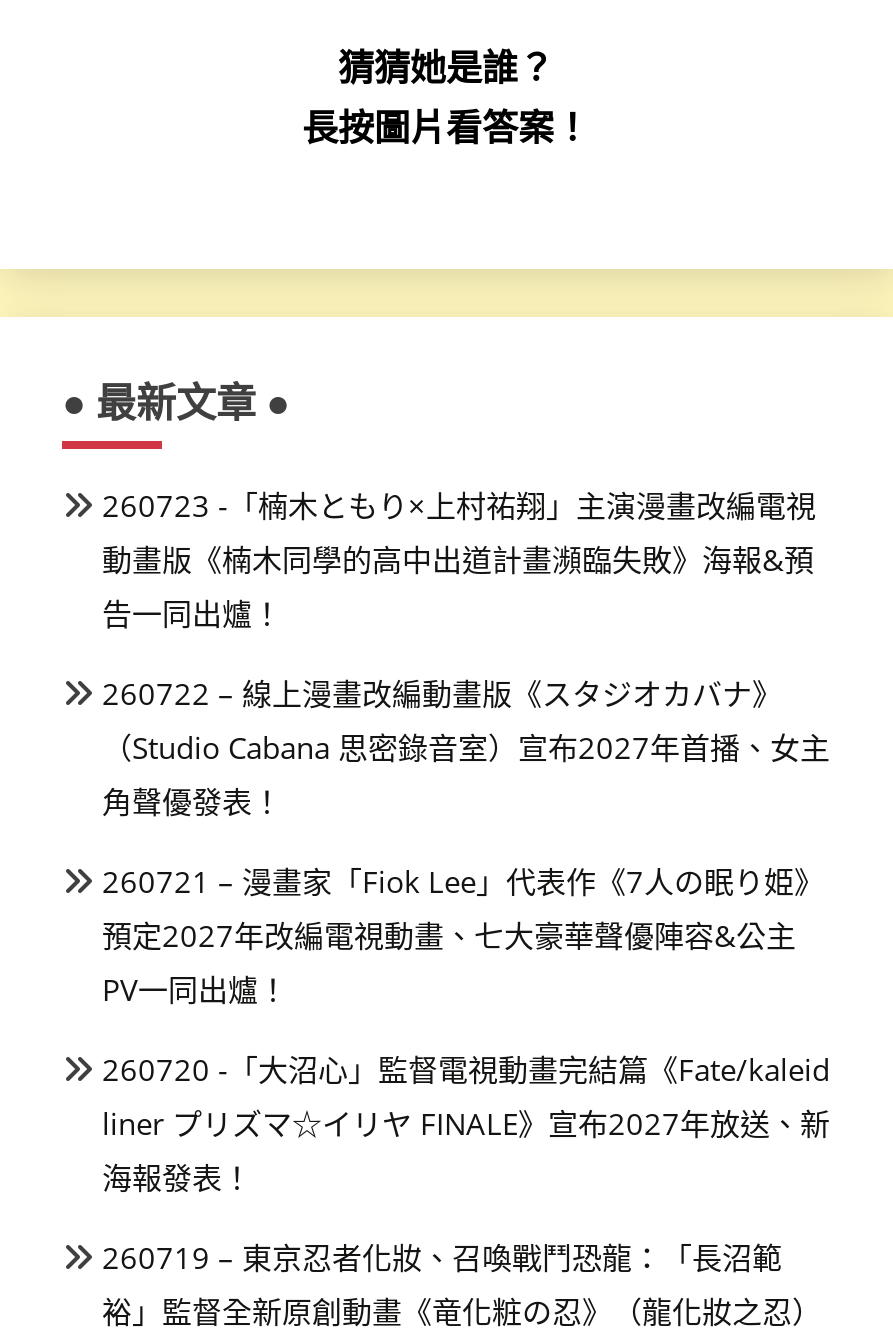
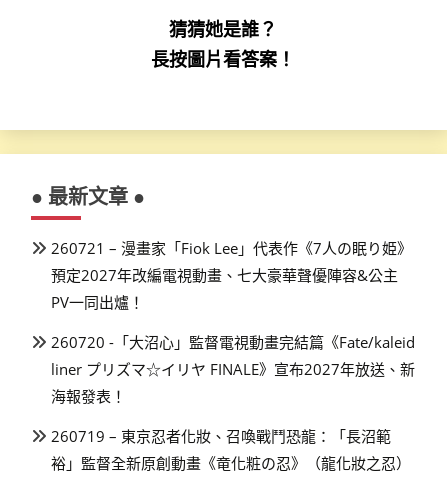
- 260723 -「楠木ともり×上村祐翔」主演漫畫改編電視
- 動畫版《楠木同學的高中出道計畫瀕臨失敗》海報&預
- 告一同出爐！
- 260722 – 線上漫畫改編動畫版《スタジオカバナ》
- （Studio Cabana 思密錄音室）宣布2027年首播、女主
- 角聲優發表！
